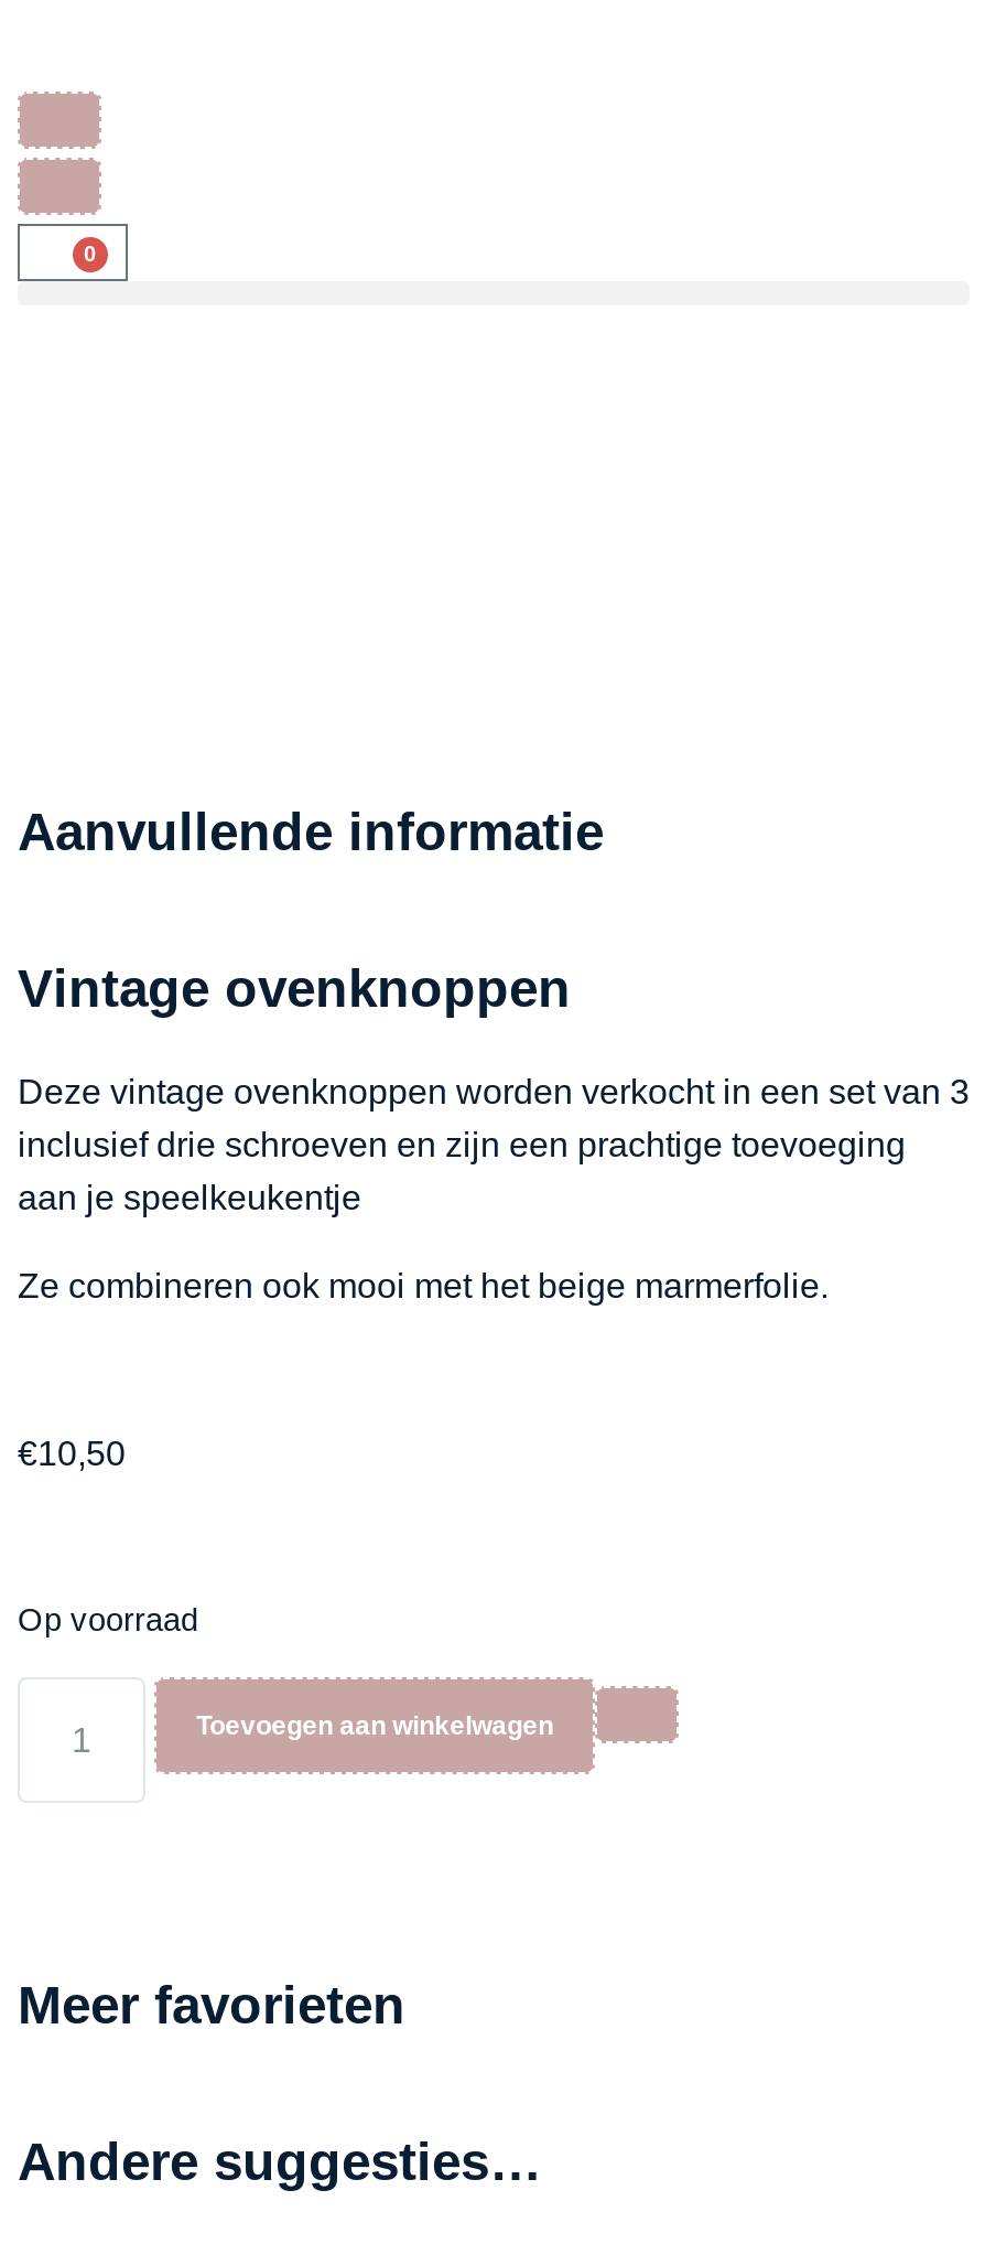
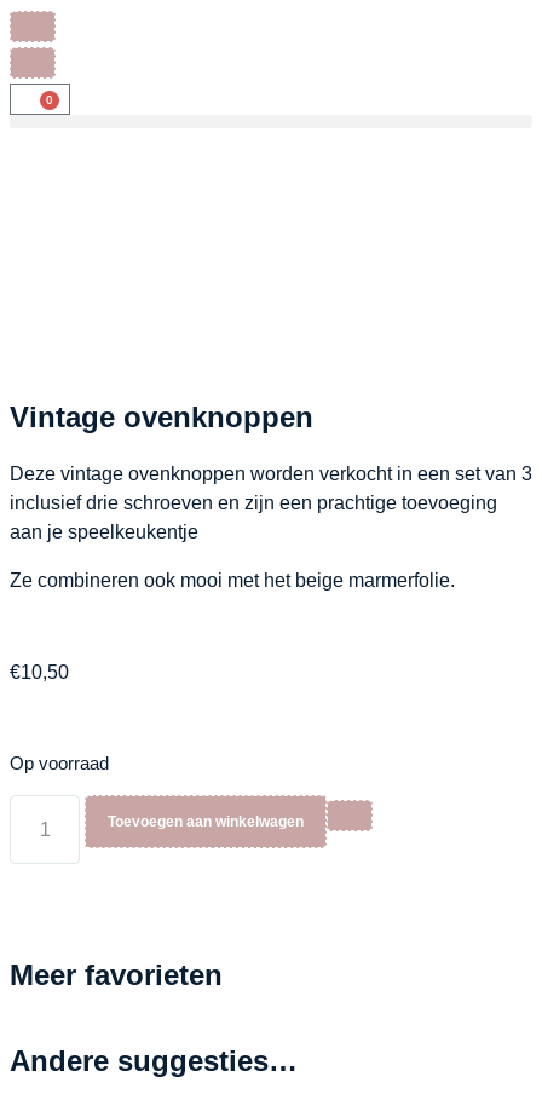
- Aanvullende informatie
